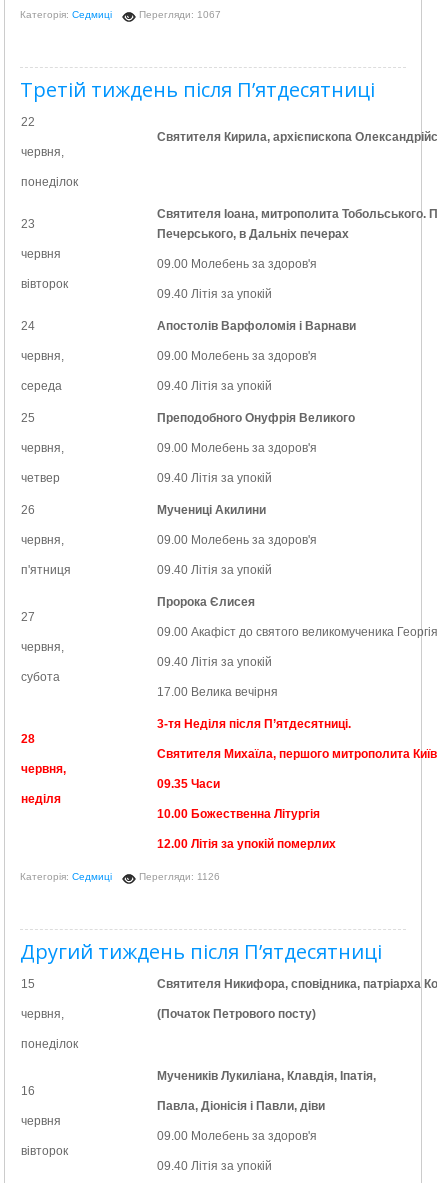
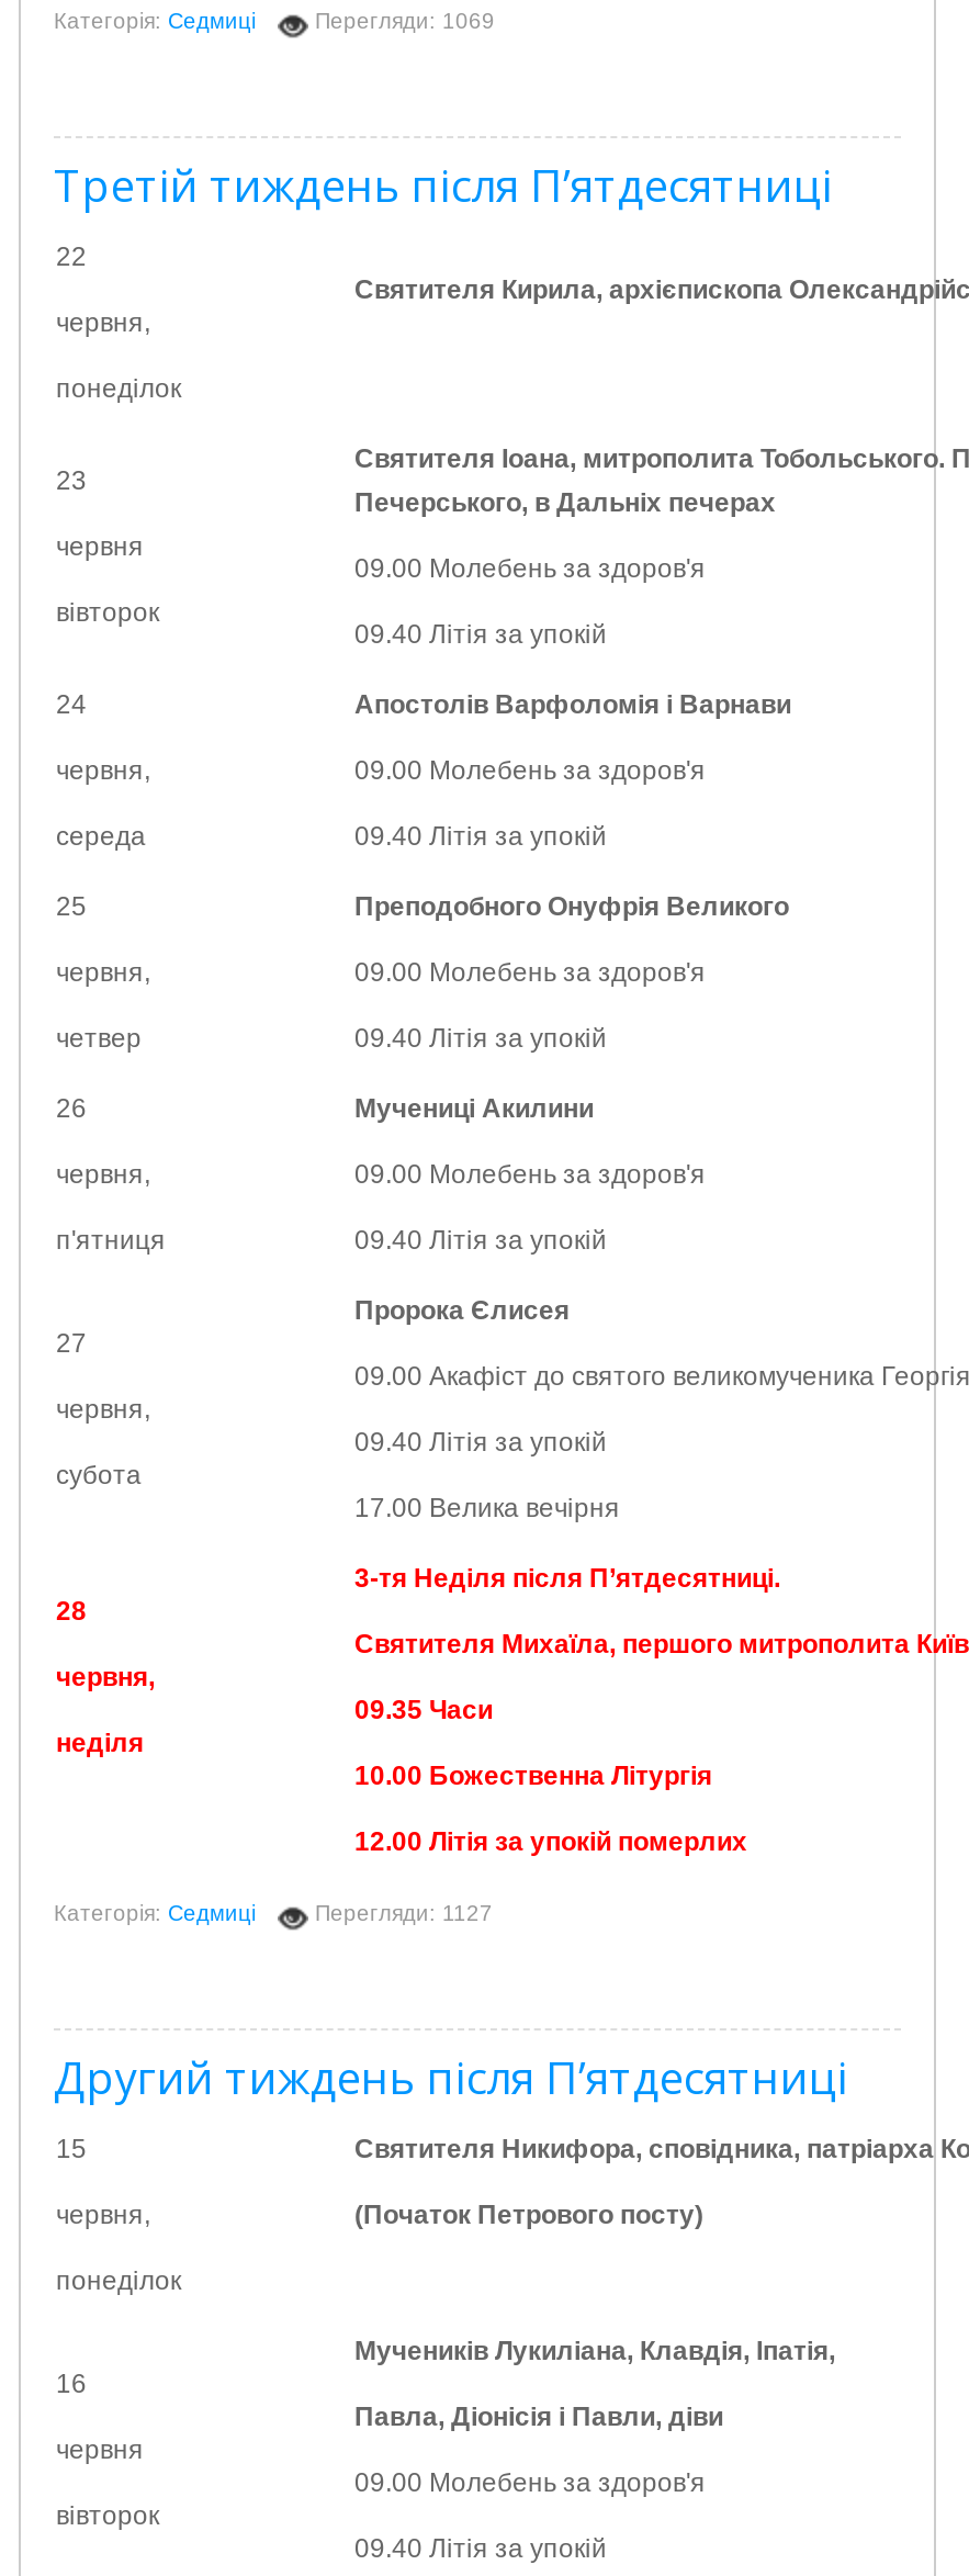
- Перегляди: 1067
+ Перегляди: 1069

- Перегляди: 1126
+ Перегляди: 1127
